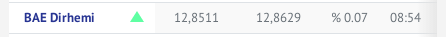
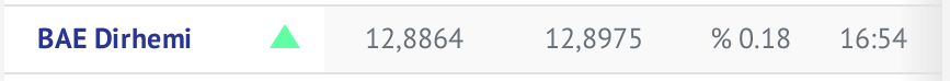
- 12,8511
+ 12,8864

- 12,8629
+ 12,8975

- % 0.07
+ % 0.18

- 08:54
+ 16:54
